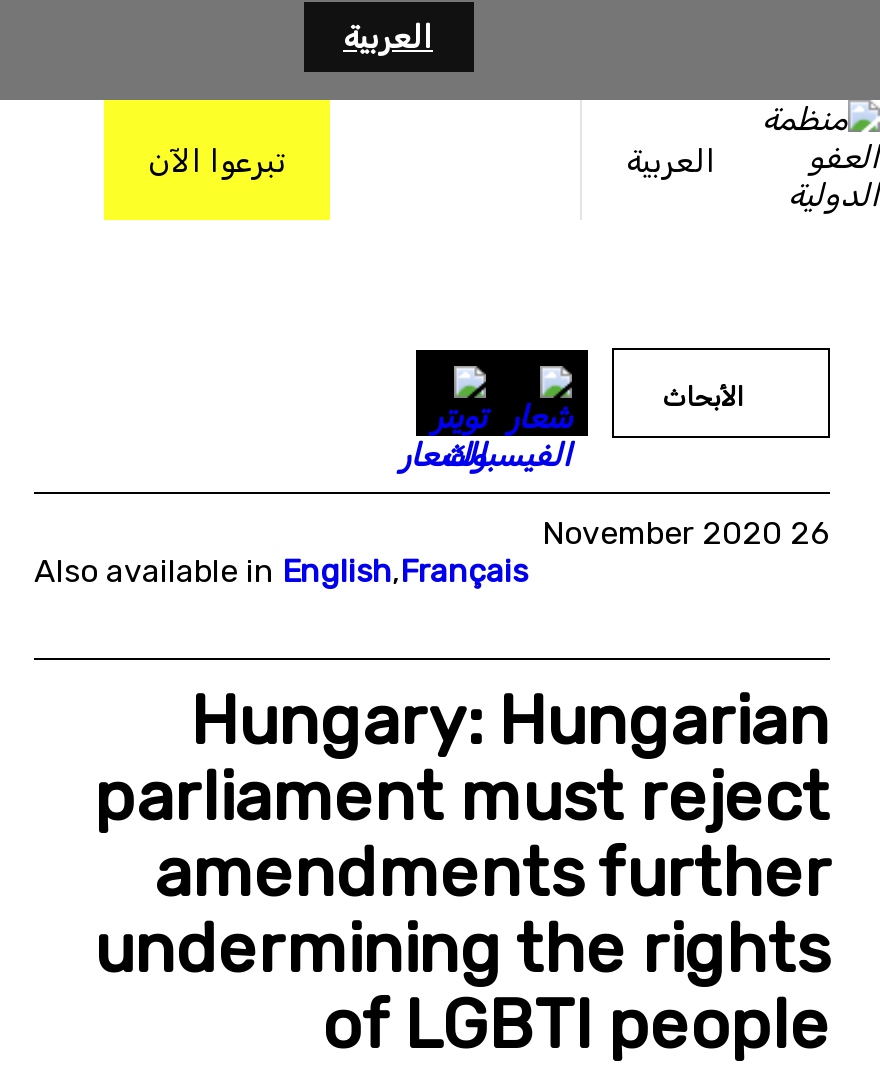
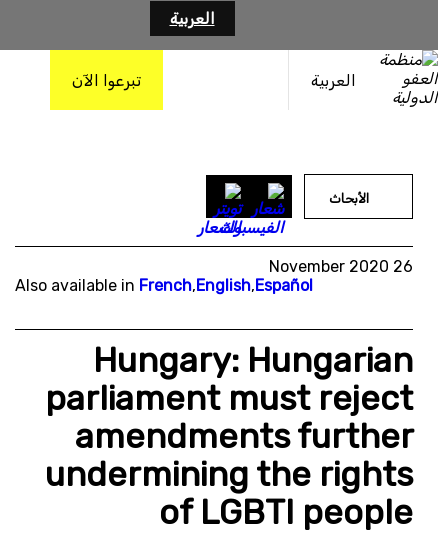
- Also available in English,Français
+ Also available in French,English,Español
